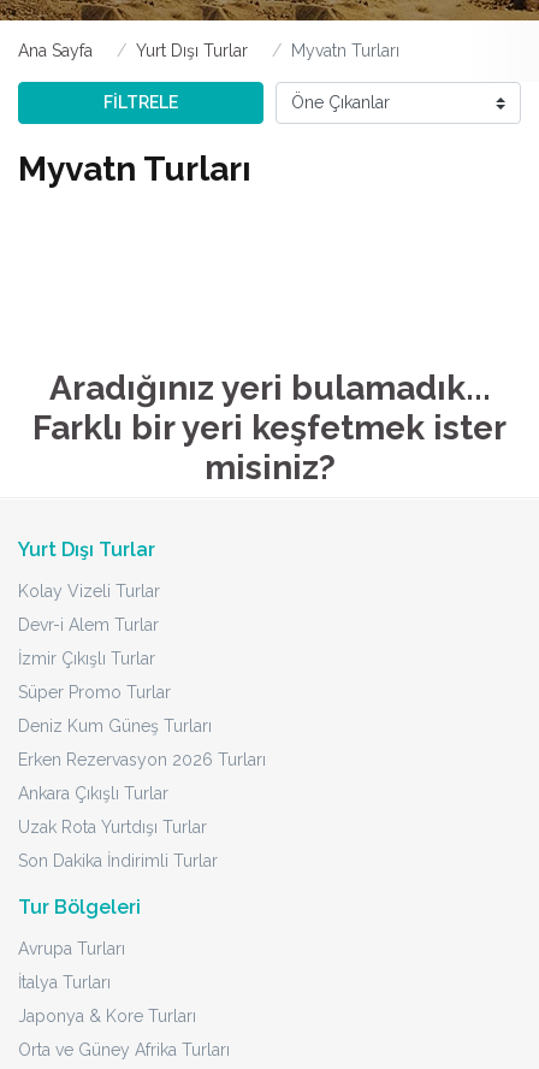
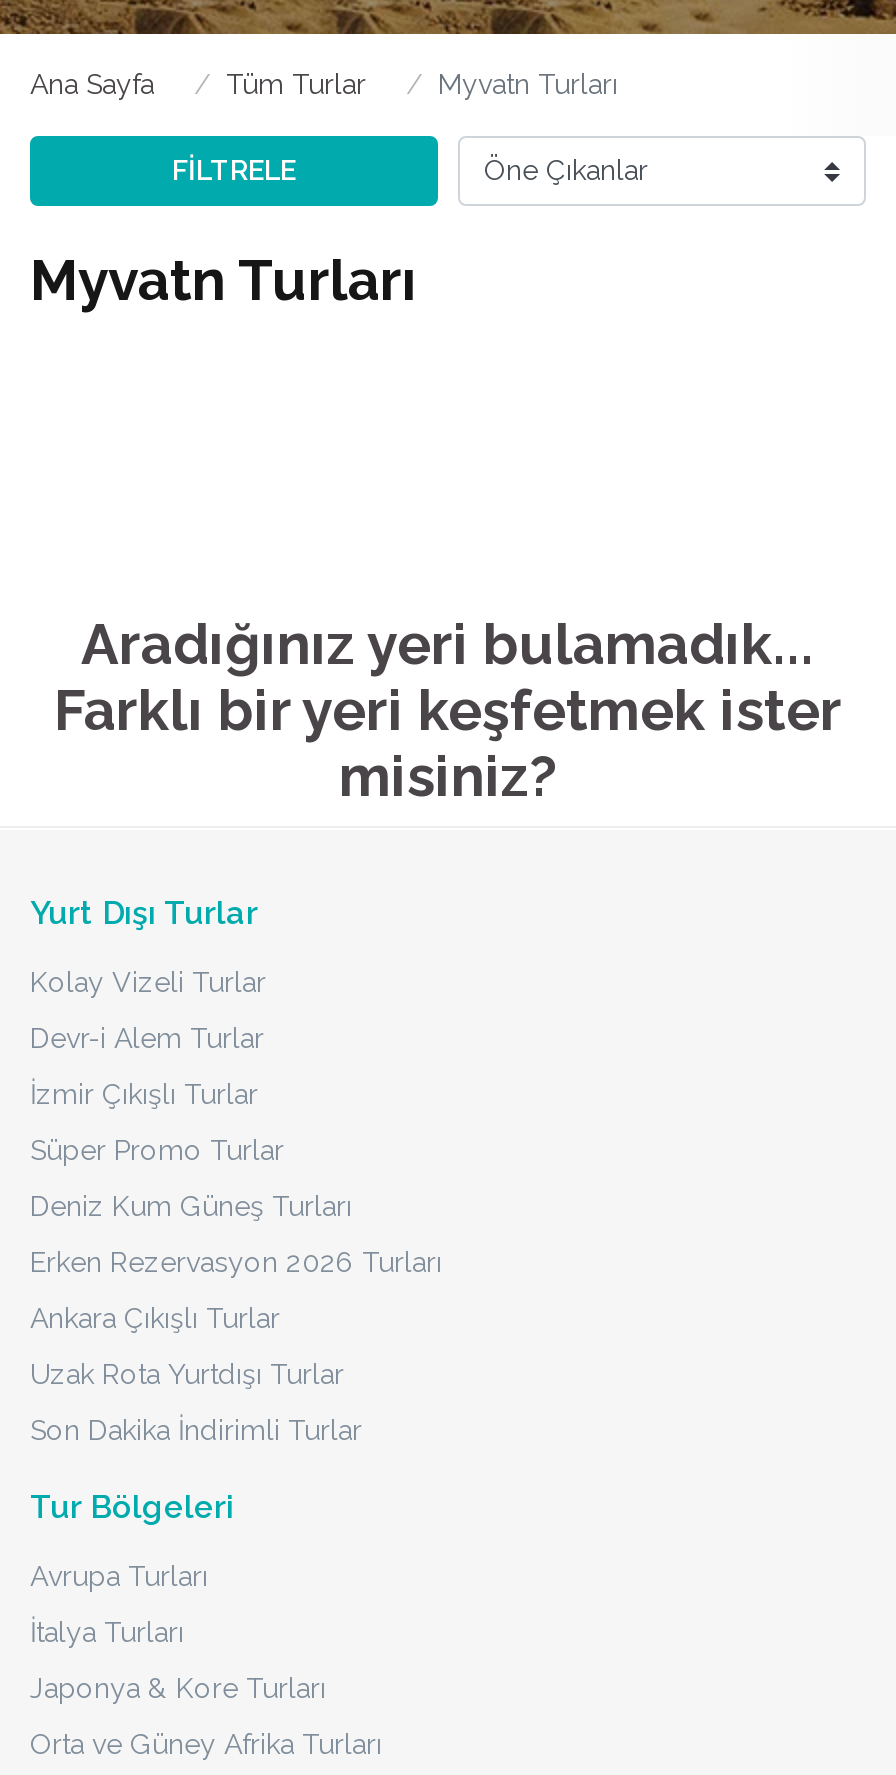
- Yurt Dışı Turlar
+ Tüm Turlar
